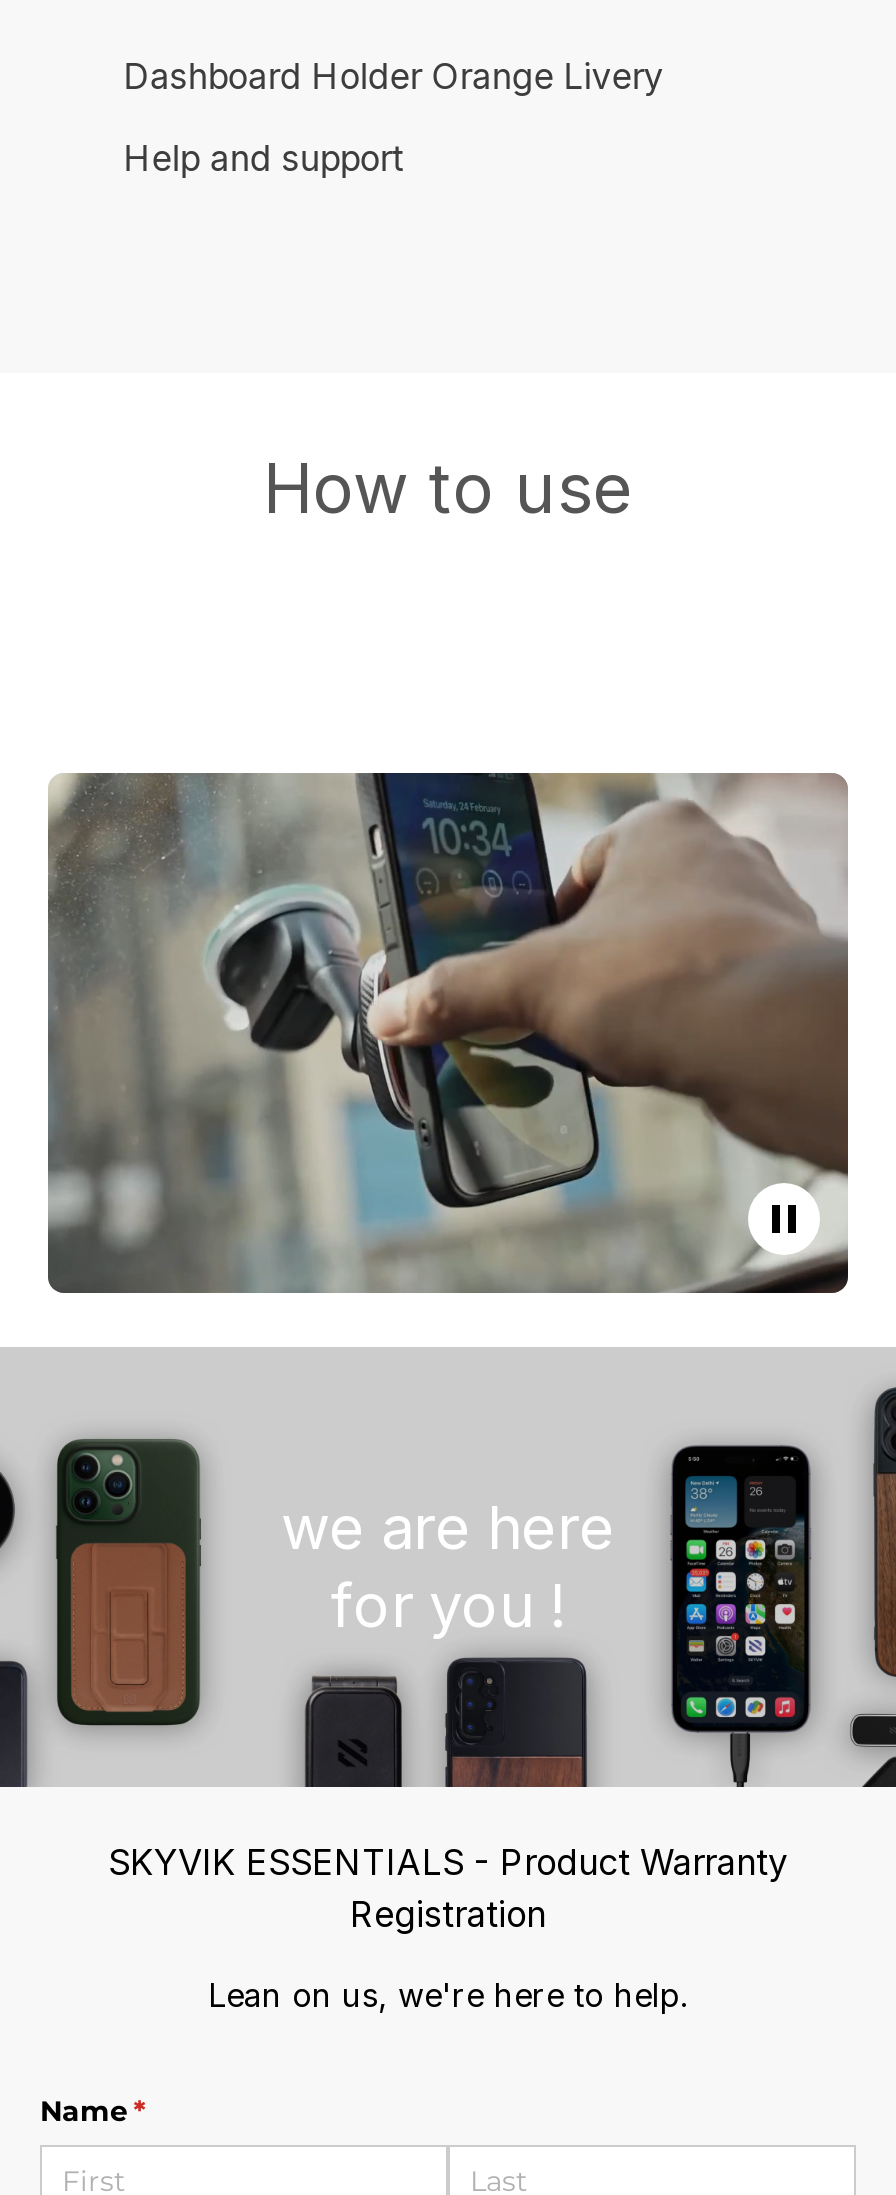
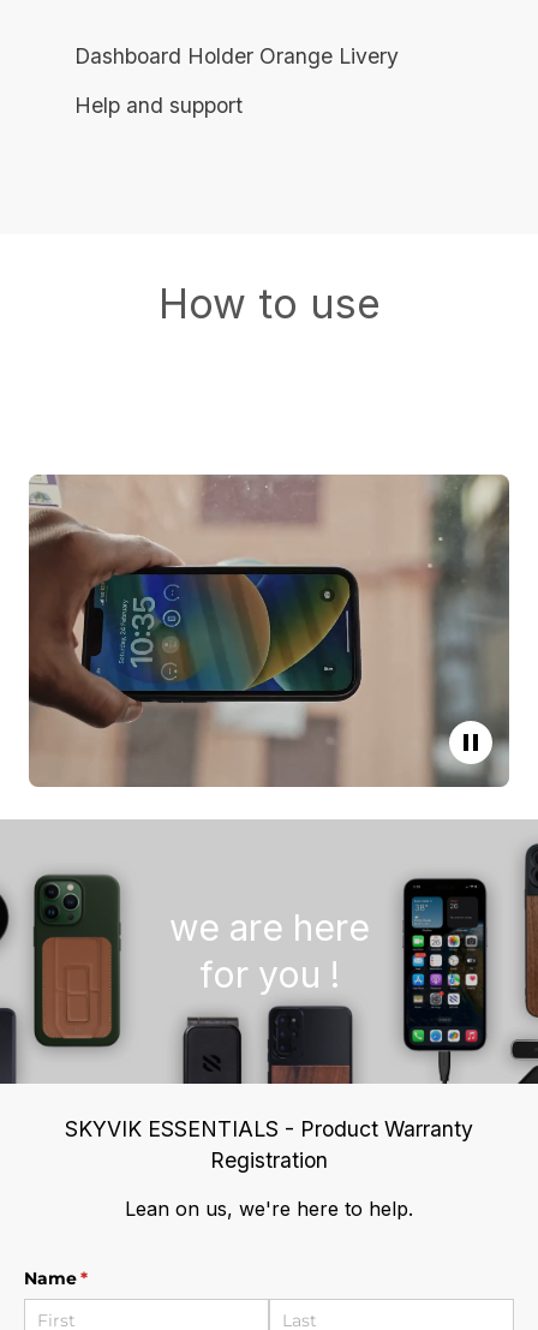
- [image]
+ [image]
